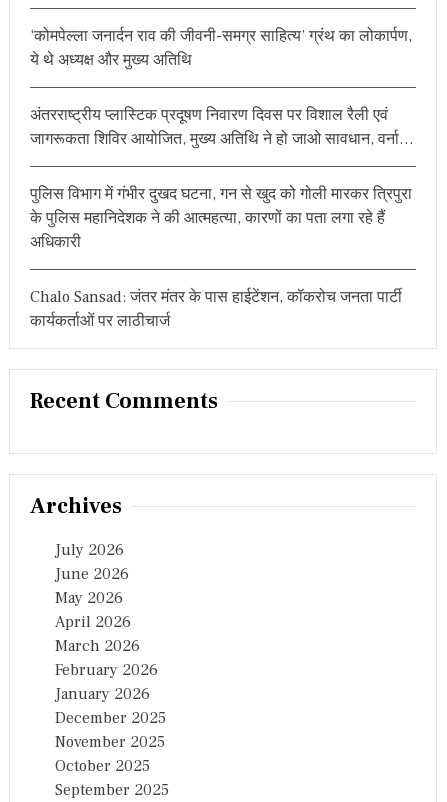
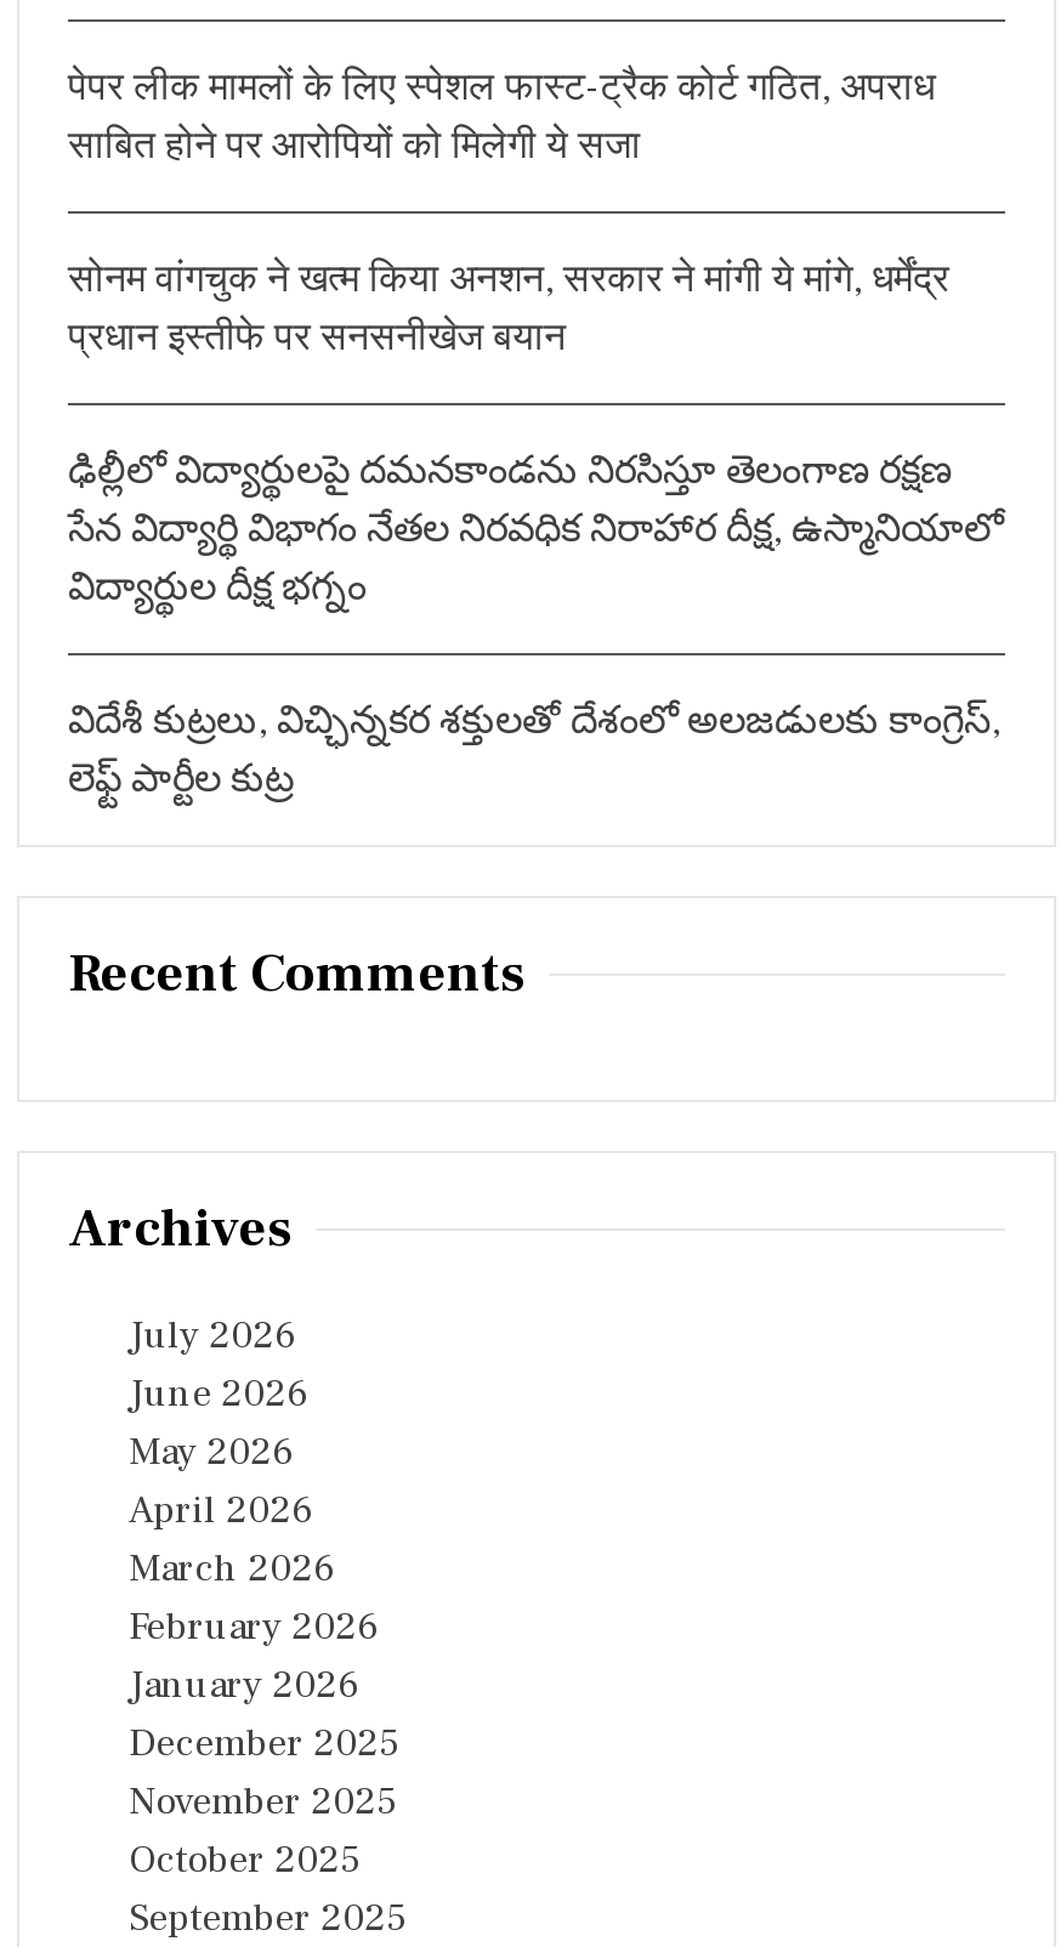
- ‘कोमपेल्ला जनार्दन राव की जीवनी-समग्र साहित्य’ ग्रंथ का लोकार्पण,
- ये थे अध्यक्ष और मुख्य अतिथि
+ पेपर लीक मामलों के लिए स्पेशल फास्ट-ट्रैक कोर्ट गठित, अपराध
+ साबित होने पर आरोपियों को मिलेगी ये सजा

- अंतरराष्ट्रीय प्लास्टिक प्रदूषण निवारण दिवस पर विशाल रैली एवं
- जागरूकता शिविर आयोजित, मुख्य अतिथि ने हो जाओ सावधान, वर्ना…
+ सोनम वांगचुक ने खत्म किया अनशन, सरकार ने मांगी ये मांगे, धर्मेंद्र
+ प्रधान इस्तीफे पर सनसनीखेज बयान

- पुलिस विभाग में गंभीर दुखद घटना, गन से खुद को गोली मारकर त्रिपुरा
- के पुलिस महानिदेशक ने की आत्महत्या, कारणों का पता लगा रहे हैं
- अधिकारी
+ ఢిల్లీలో విద్యార్థులపై దమనకాండను నిరసిస్తూ తెలంగాణ రక్షణ
+ సేన విద్యార్థి విభాగం నేతల నిరవధిక నిరాహార దీక్ష, ఉస్మానియాలో
+ విద్యార్థుల దీక్ష భగ్నం

- Chalo Sansad: जंतर मंतर के पास हाईटेंशन, कॉकरोच जनता पार्टी
- कार्यकर्ताओं पर लाठीचार्ज
+ విదేశీ కుట్రలు, విచ్ఛిన్నకర శక్తులతో దేశంలో అలజడులకు కాంగ్రెస్,
+ లెఫ్ట్ పార్టీల కుట్ర
